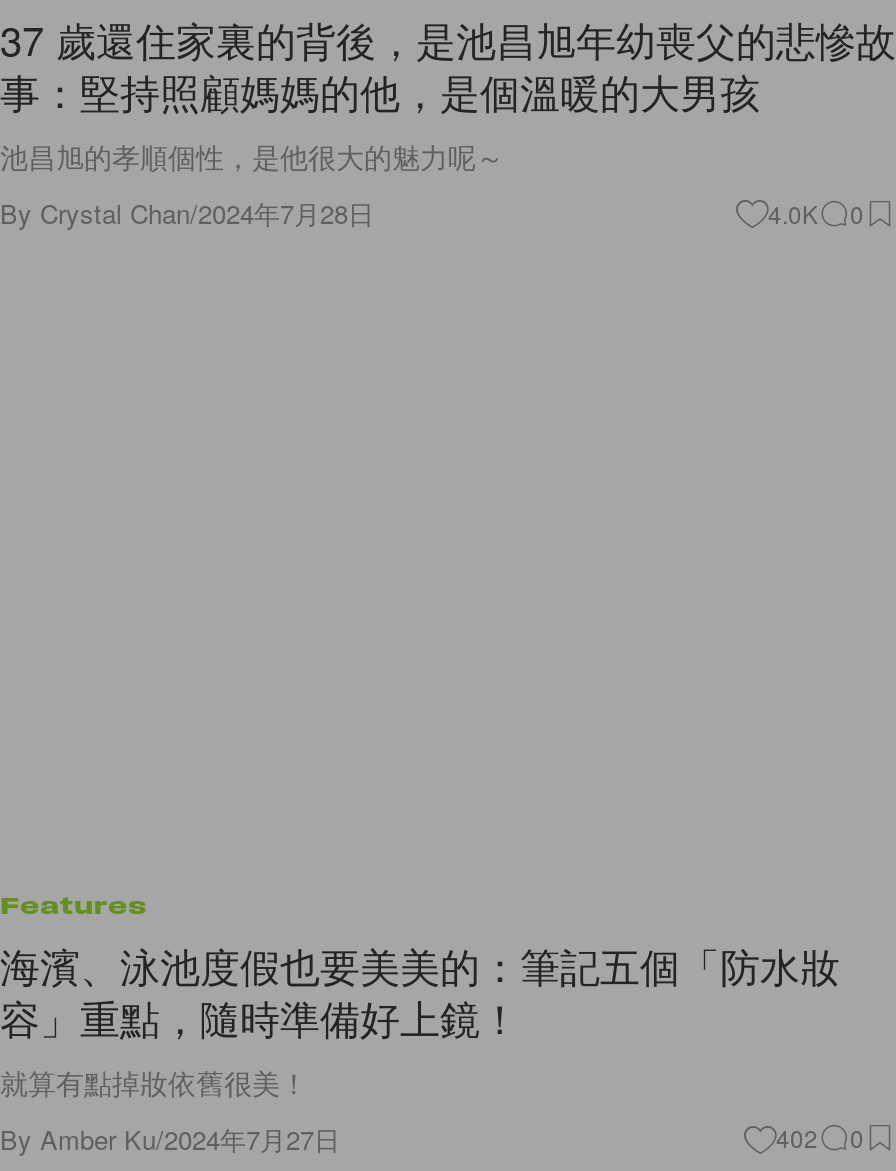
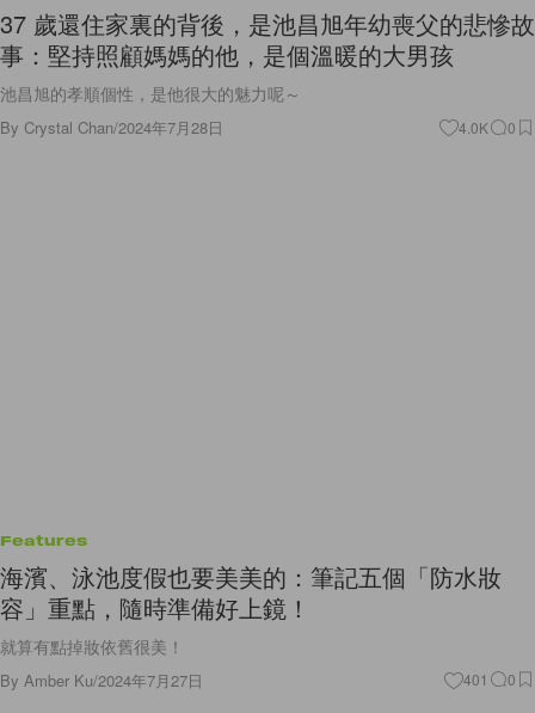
- 402 0
+ 401 0
